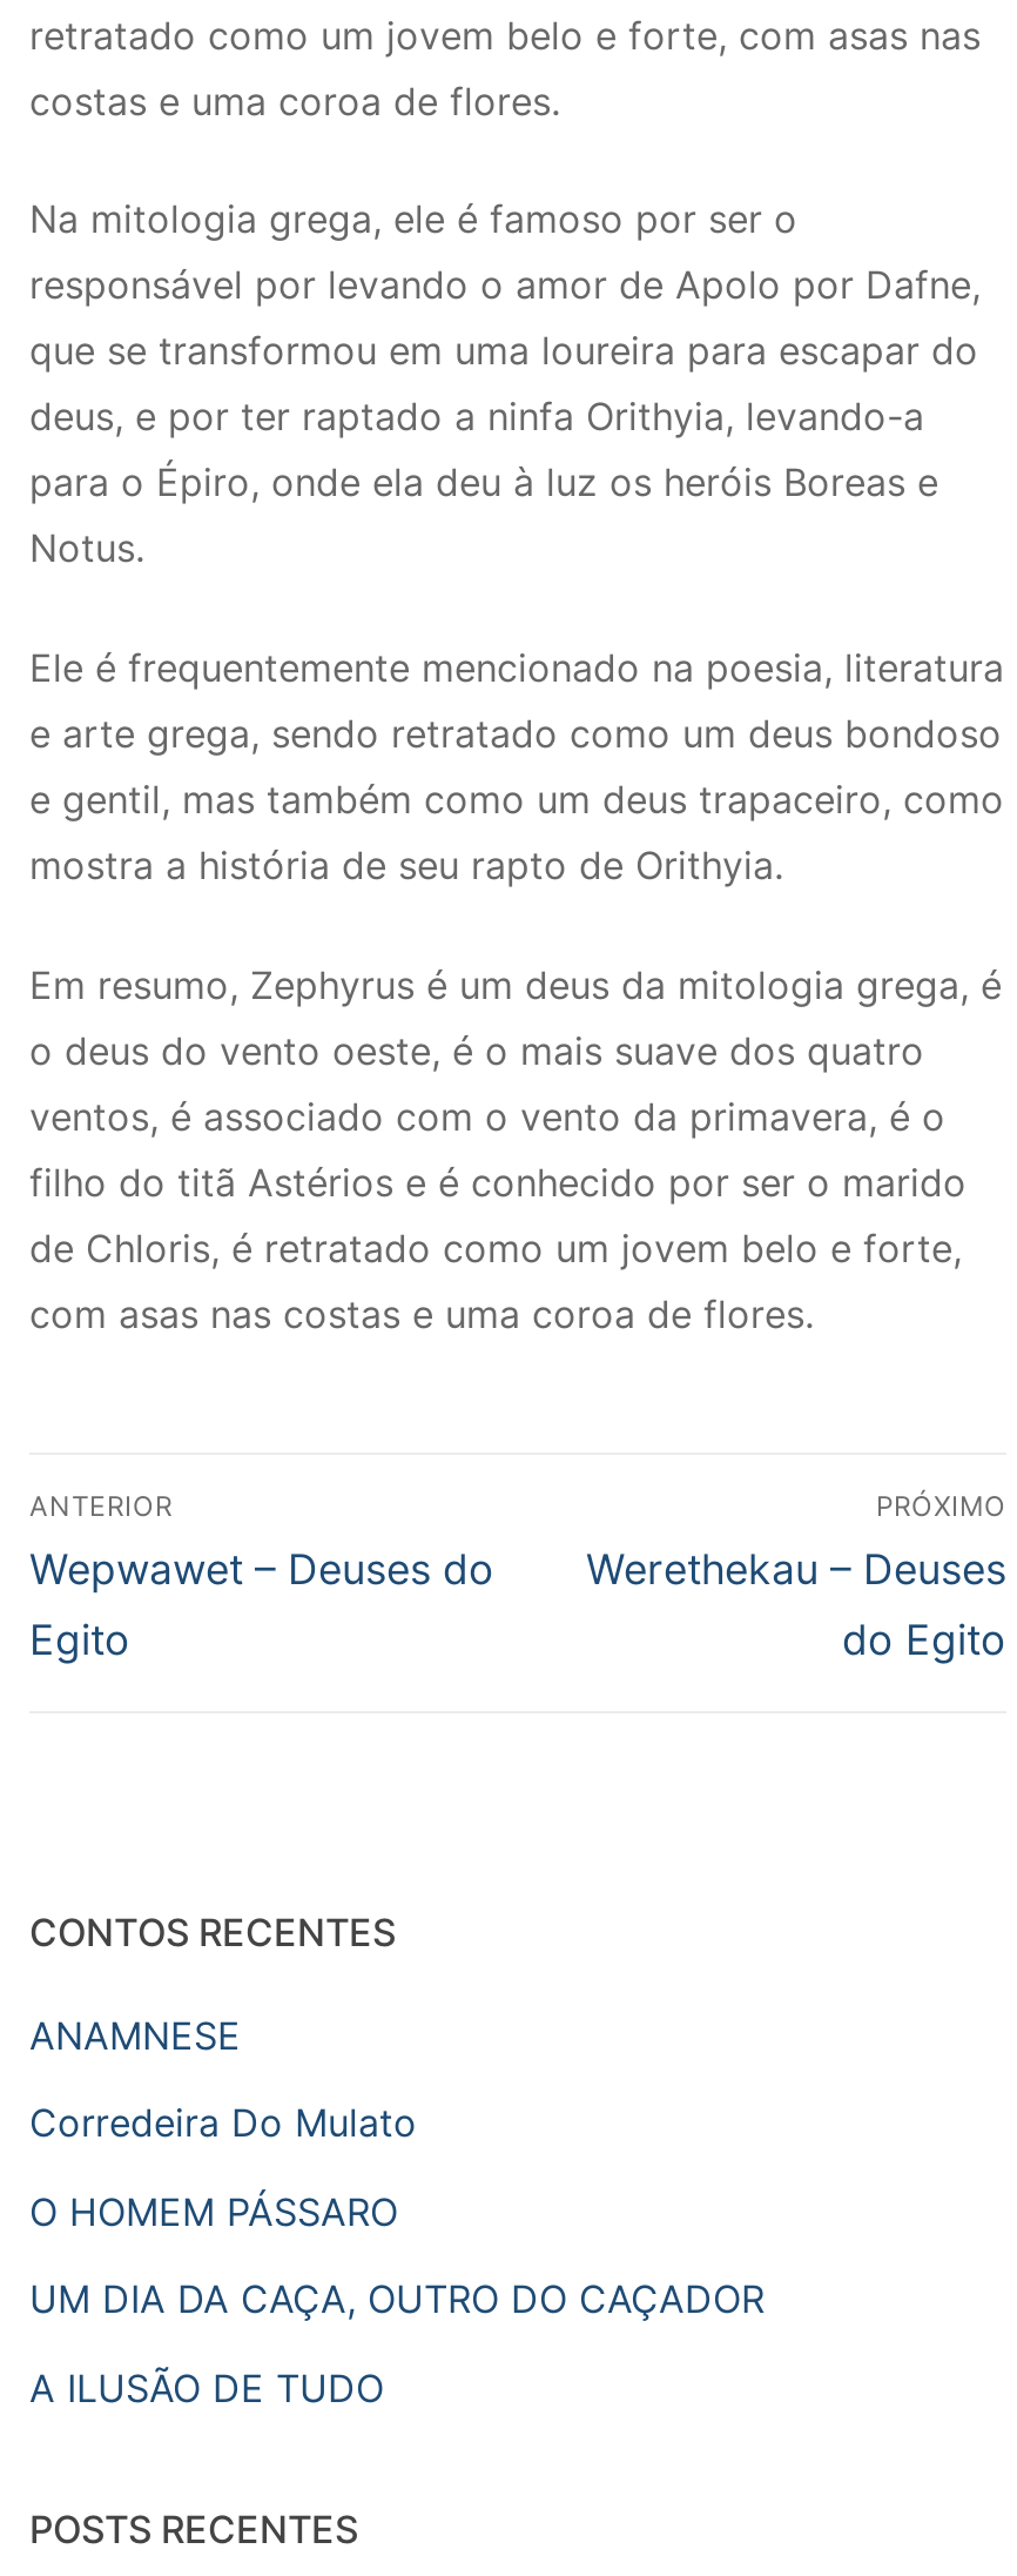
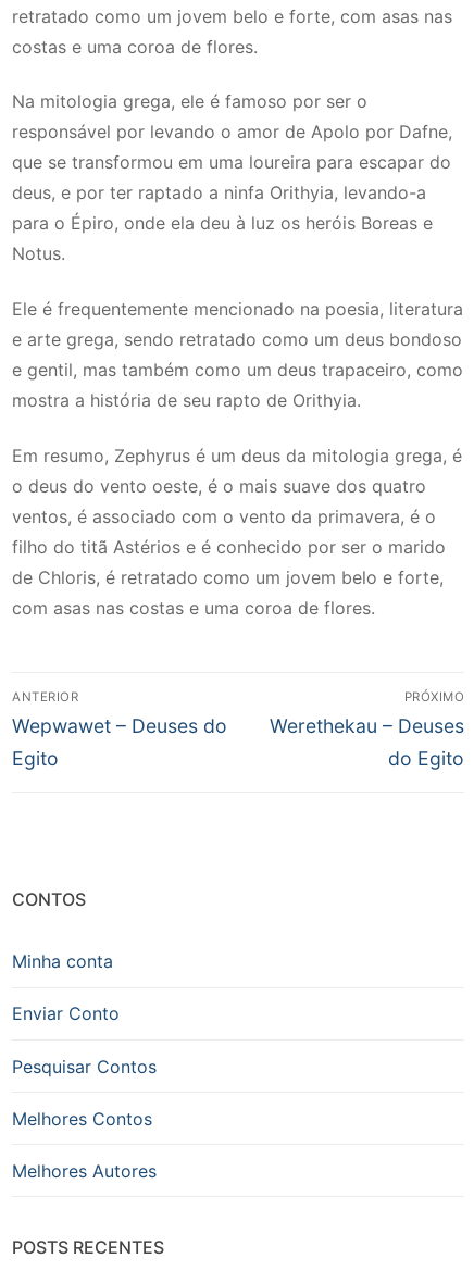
- CONTOS RECENTES
+ CONTOS

- ANAMNESE
+ Minha conta

- Corredeira Do Mulato
+ Enviar Conto

- O HOMEM PÁSSARO
+ Pesquisar Contos

- UM DIA DA CAÇA, OUTRO DO CAÇADOR
+ Melhores Contos

- A ILUSÃO DE TUDO
+ Melhores Autores
